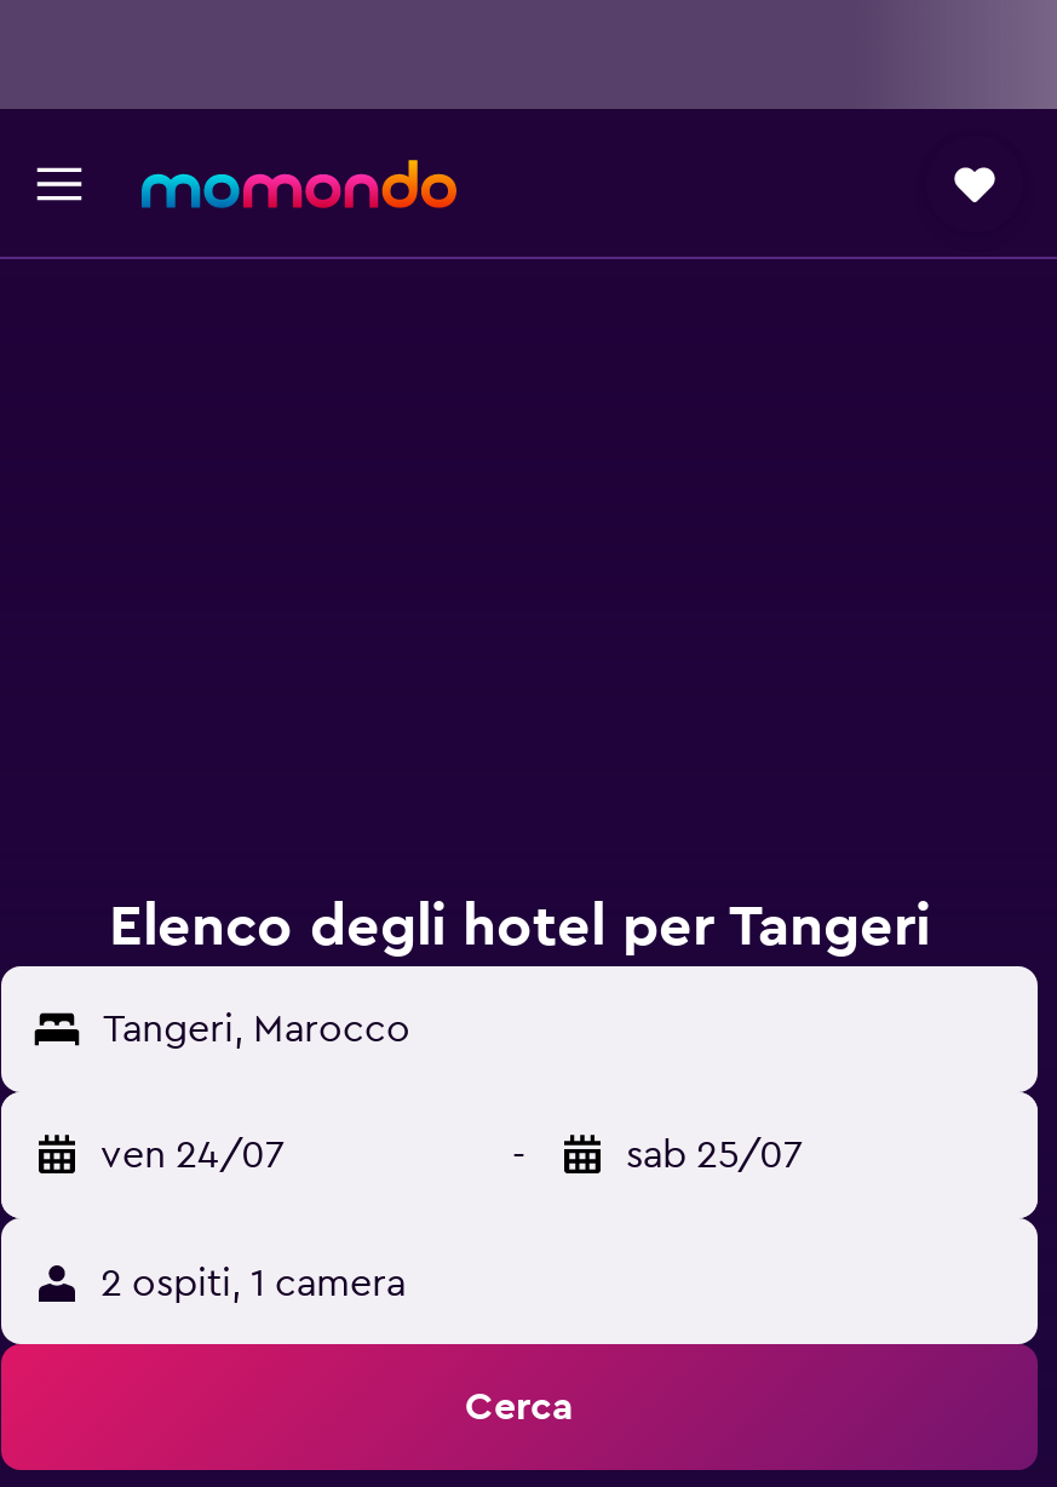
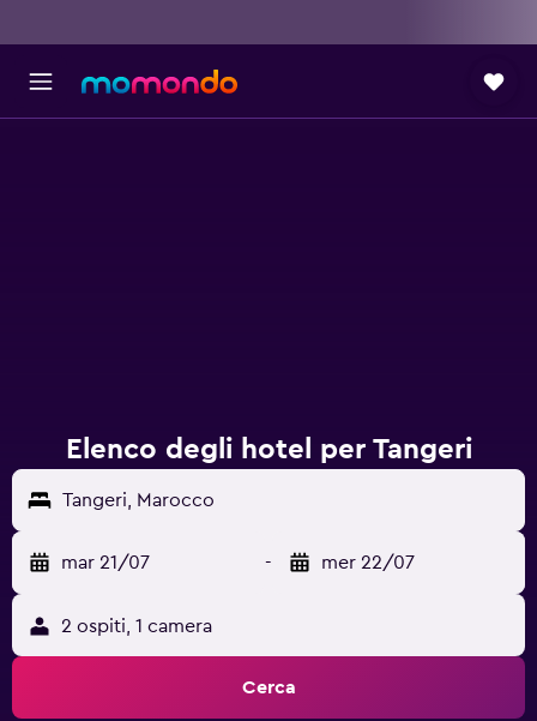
- ven 24/07
+ mar 21/07

- sab 25/07
+ mer 22/07
